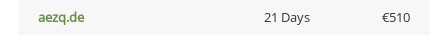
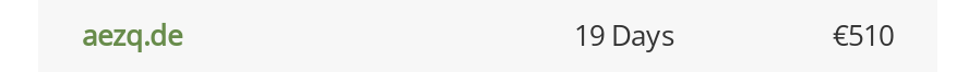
- 21 Days
+ 19 Days
